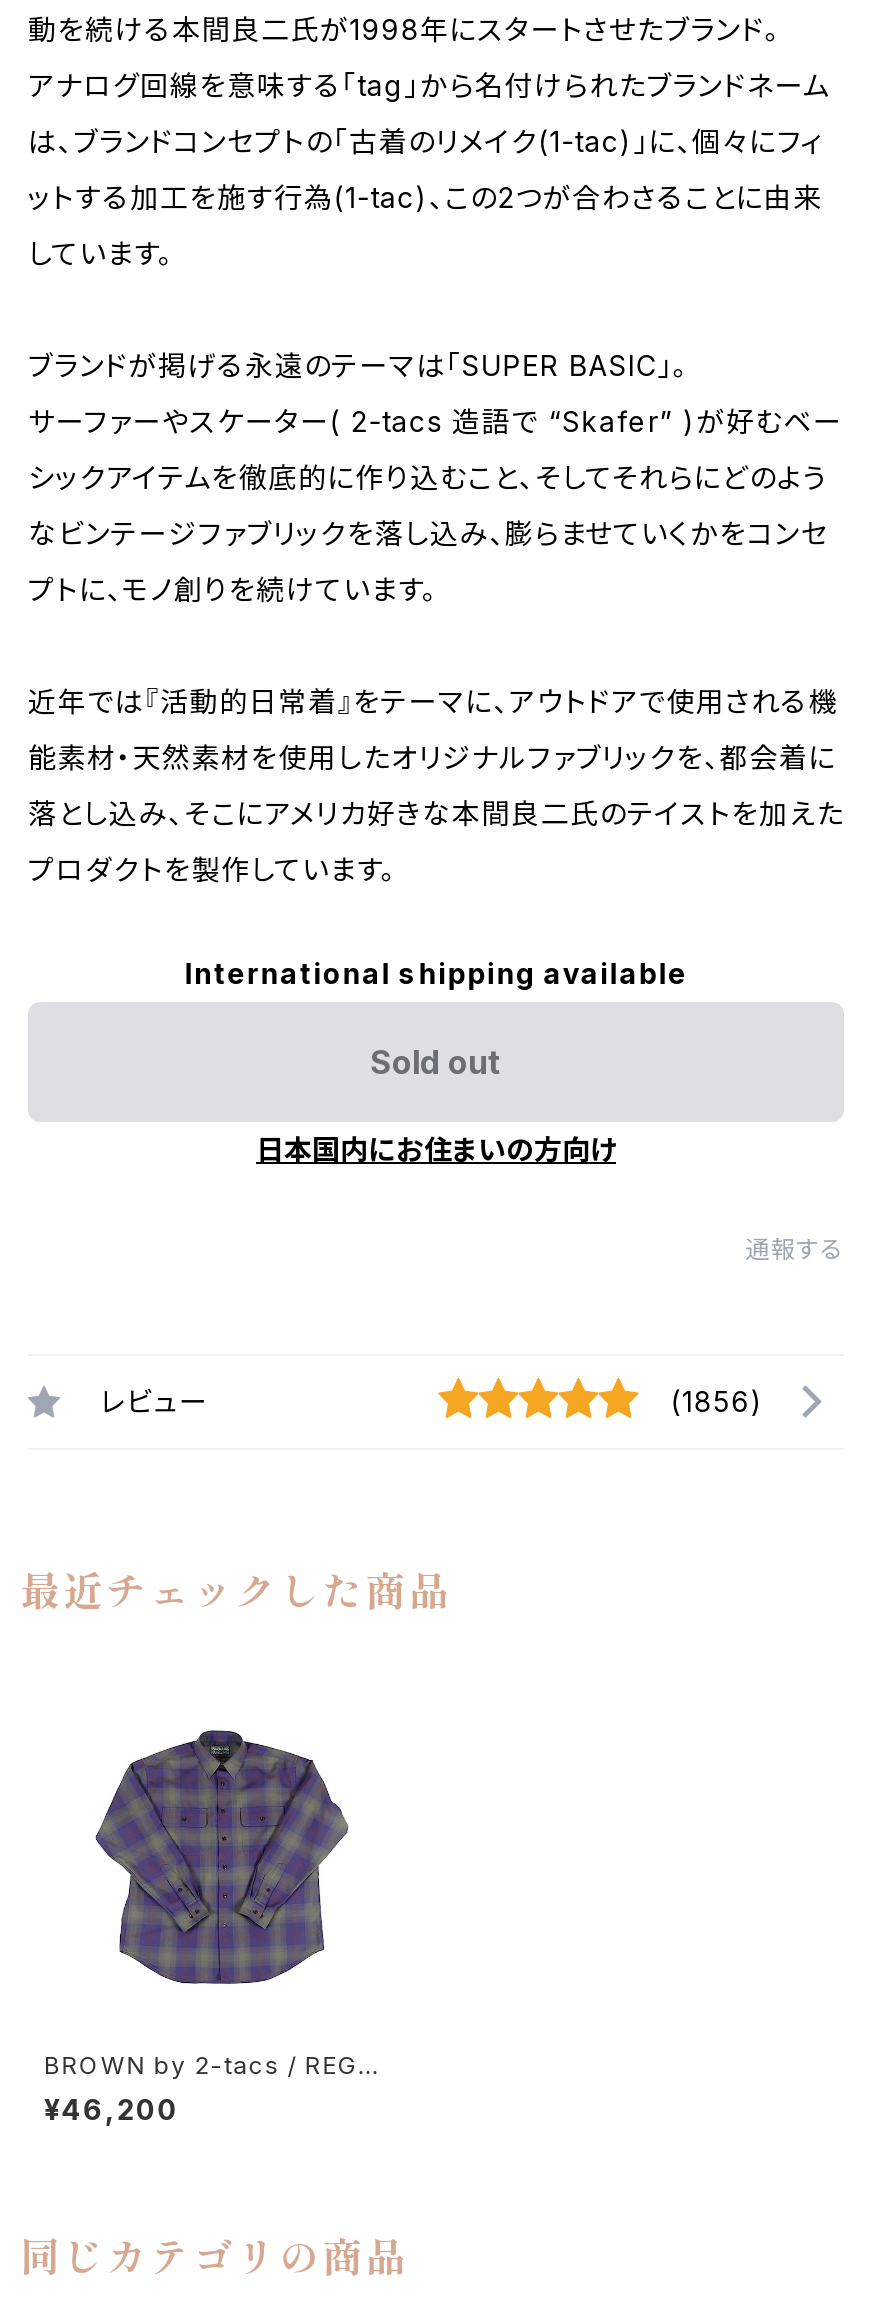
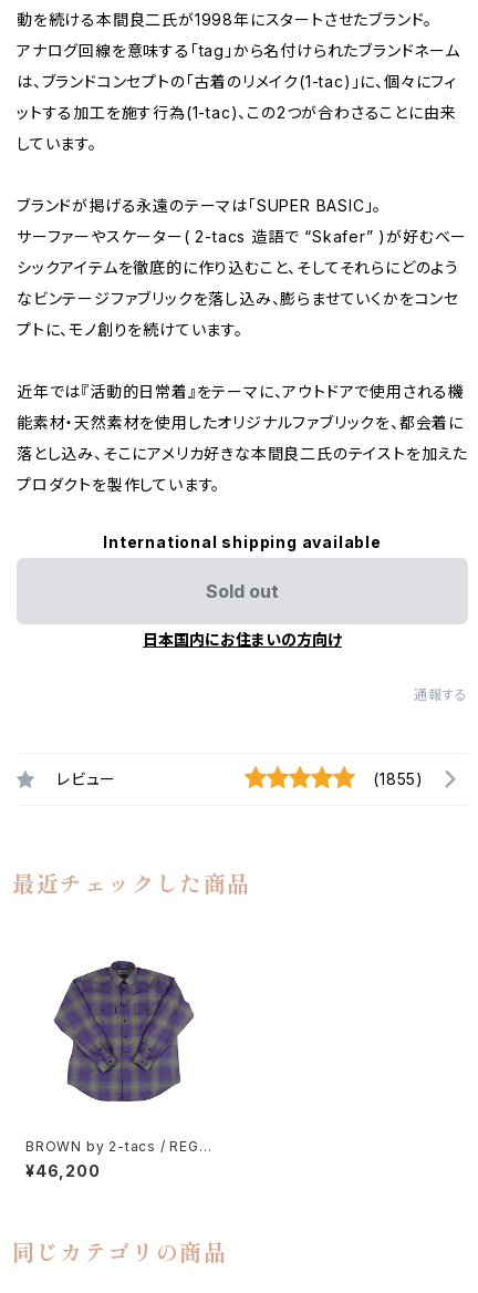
- (1856)
+ (1855)
